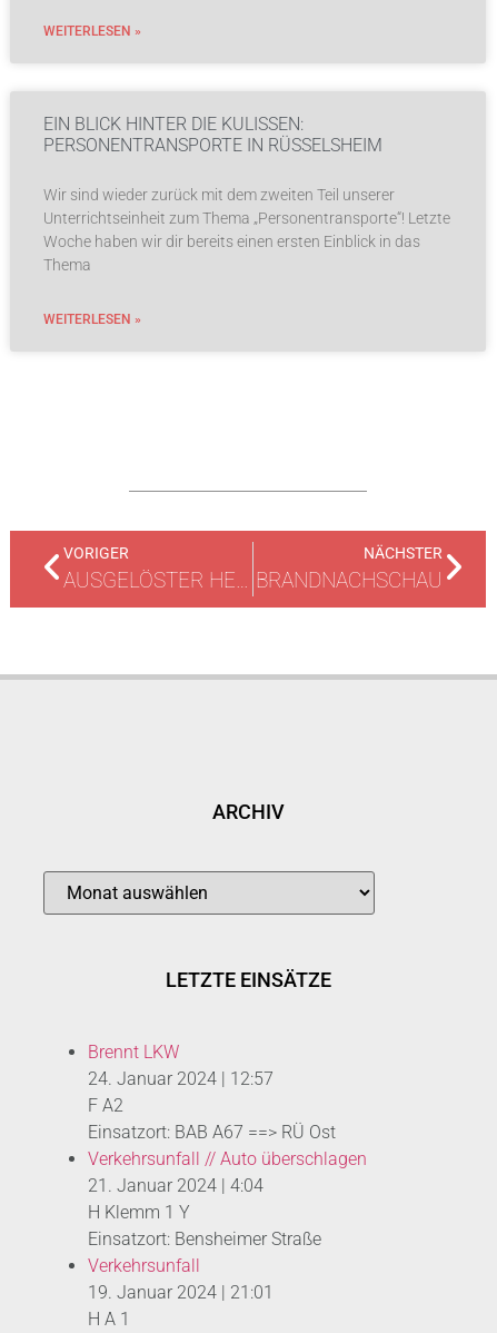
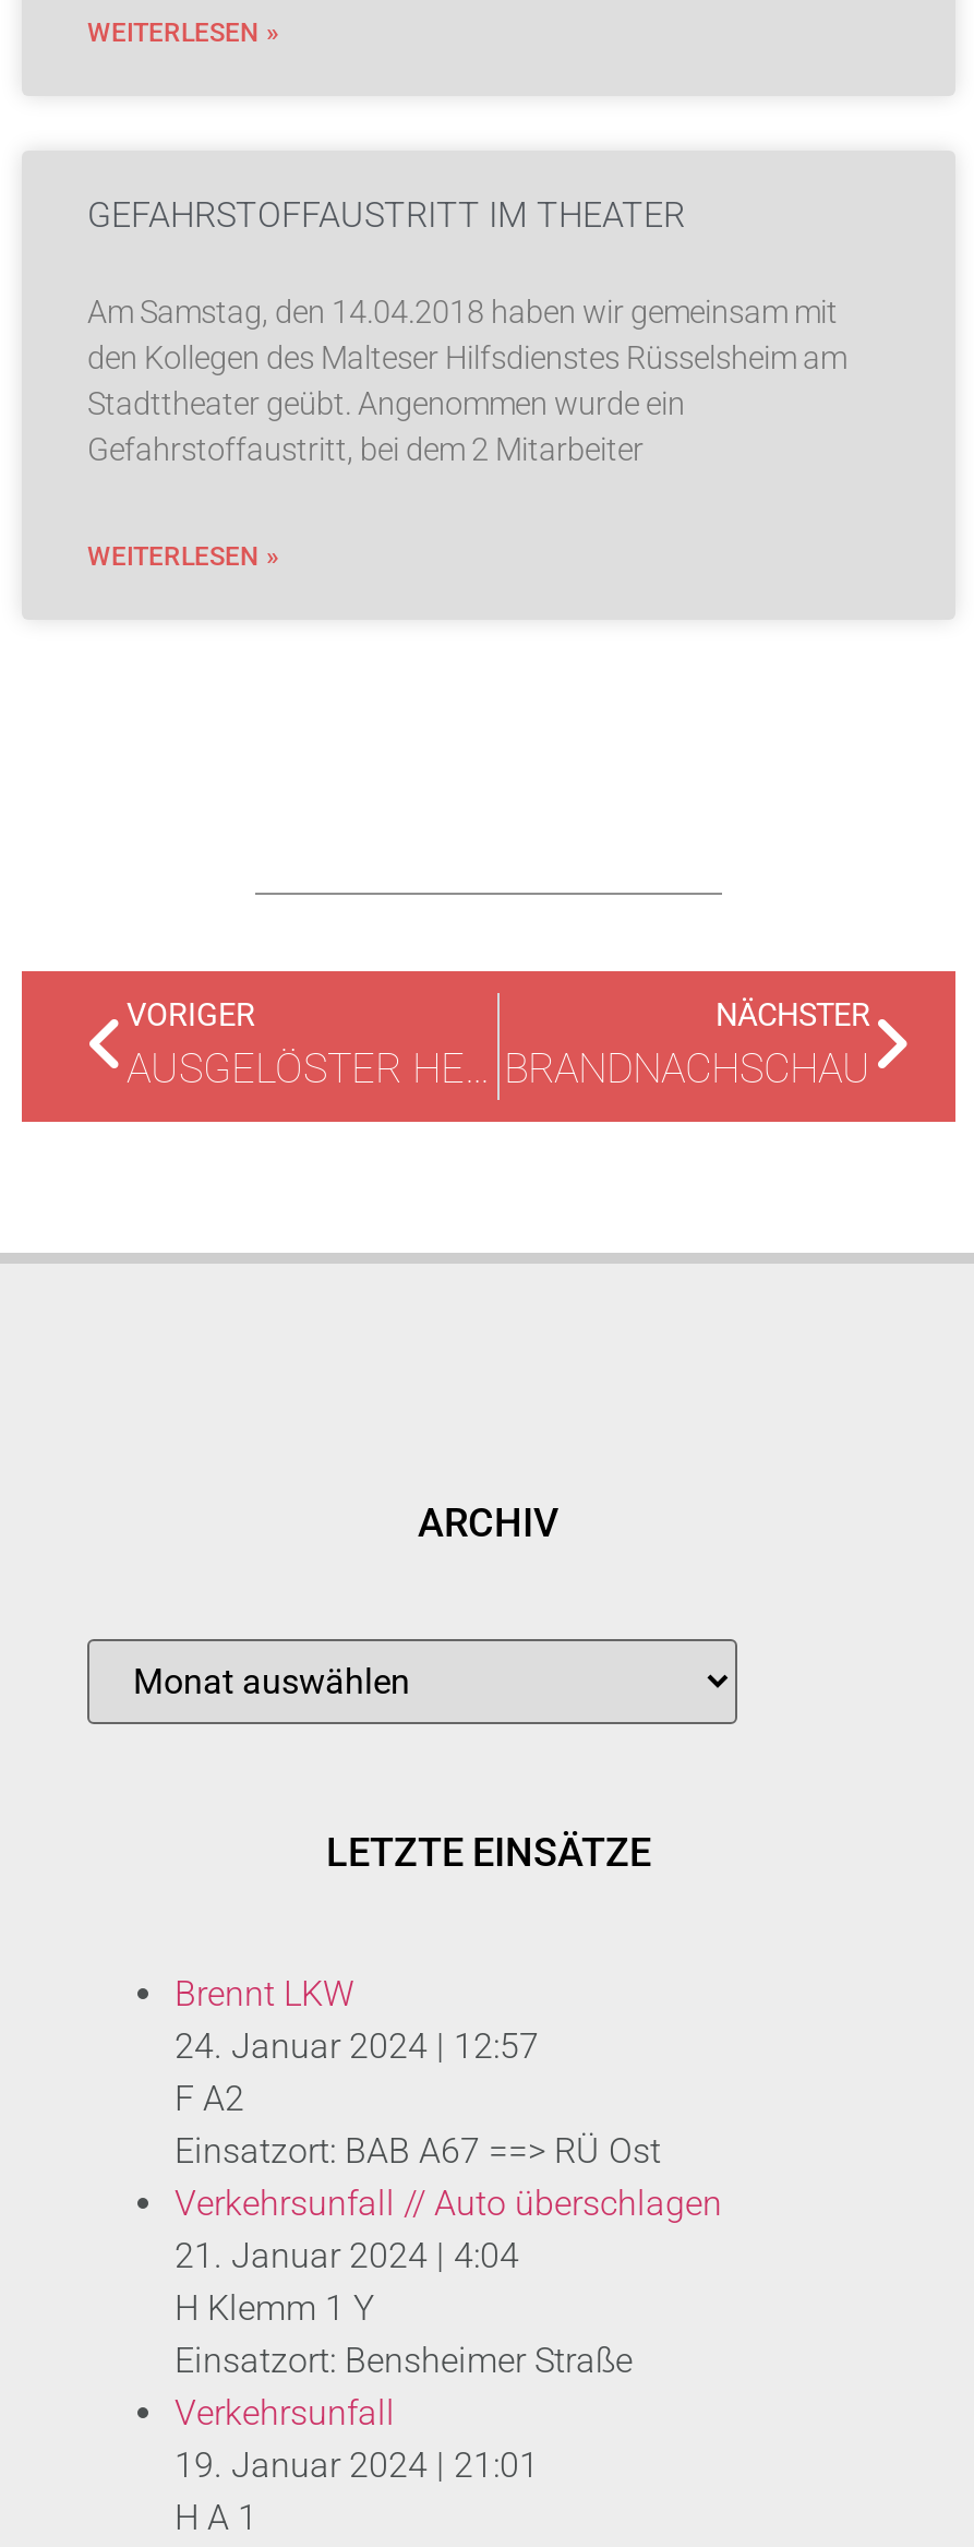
- EIN BLICK HINTER DIE KULISSEN:
- PERSONENTRANSPORTE IN RÜSSELSHEIM
+ GEFAHRSTOFFAUSTRITT IM THEATER

- Wir sind wieder zurück mit dem zweiten Teil unserer
- Unterrichtseinheit zum Thema „Personentransporte“! Letzte
- Woche haben wir dir bereits einen ersten Einblick in das
- Thema
+ Am Samstag, den 14.04.2018 haben wir gemeinsam mit
+ den Kollegen des Malteser Hilfsdienstes Rüsselsheim am
+ Stadttheater geübt. Angenommen wurde ein
+ Gefahrstoffaustritt, bei dem 2 Mitarbeiter
